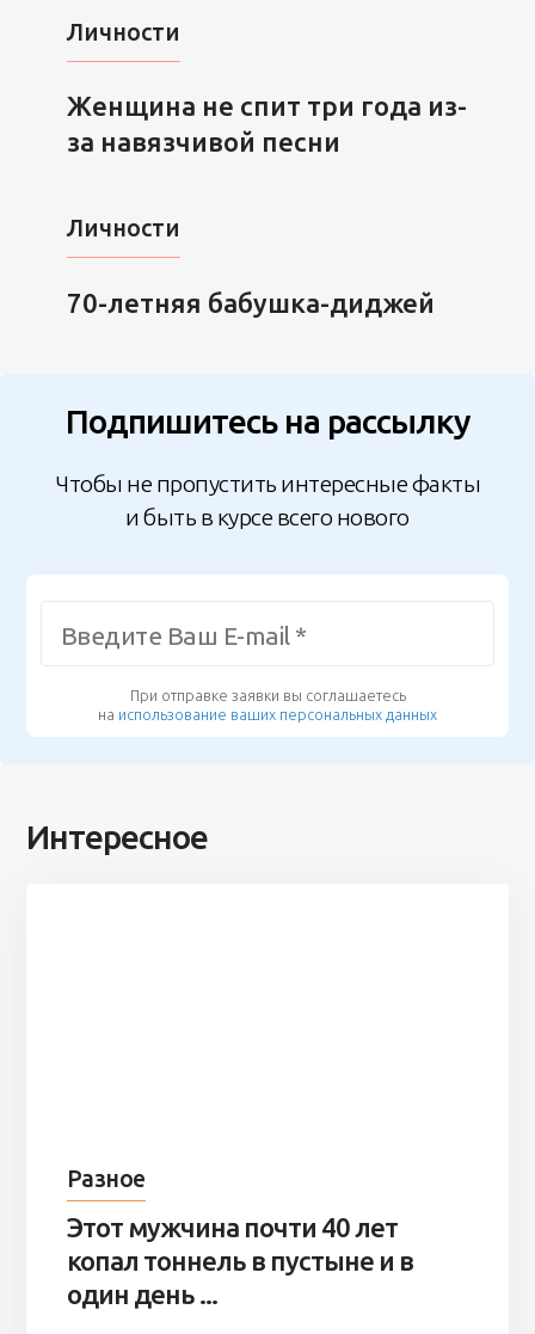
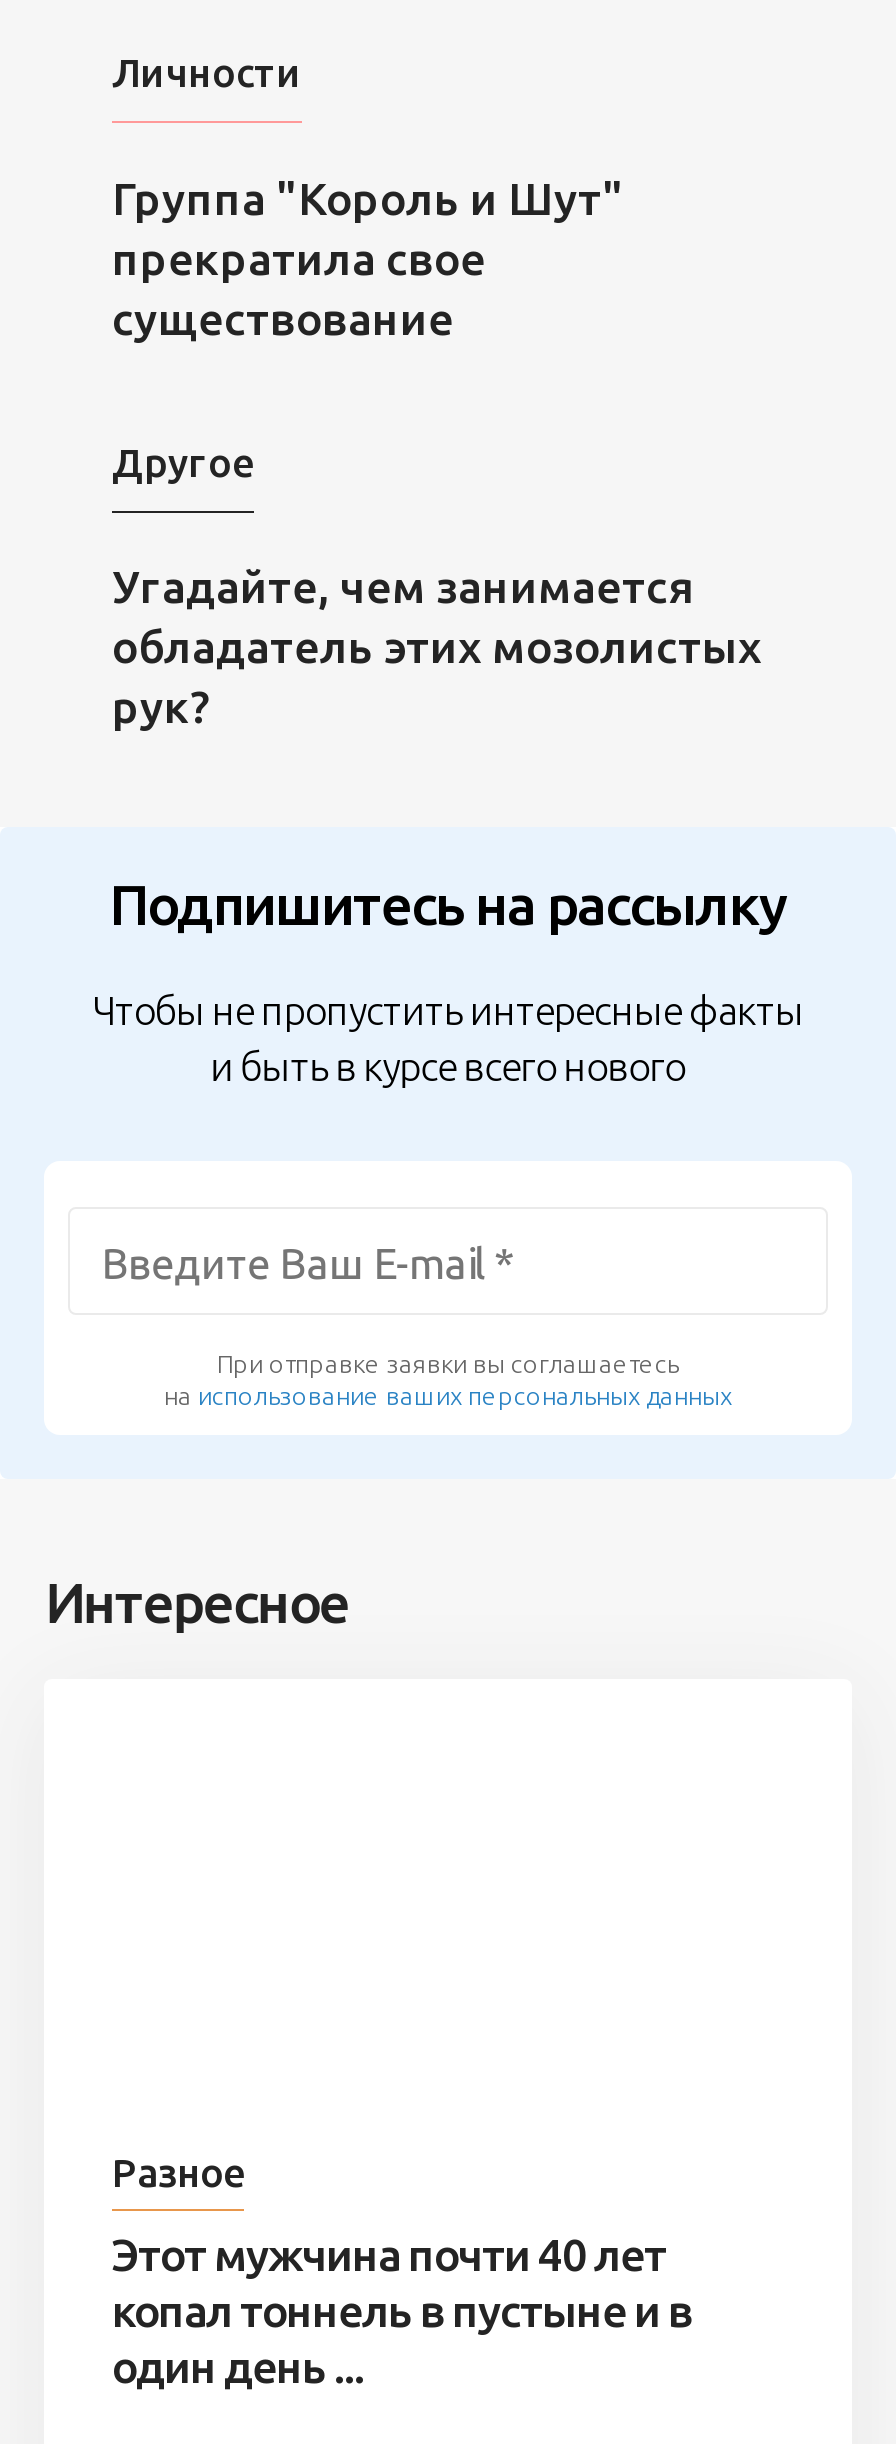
- Женщина не спит три года из-
- за навязчивой песни
+ Группа "Король и Шут"
+ прекратила свое
+ существование

- Личности
+ Другое

- 70-летняя бабушка-диджей
+ Угадайте, чем занимается
+ обладатель этих мозолистых
+ рук?
